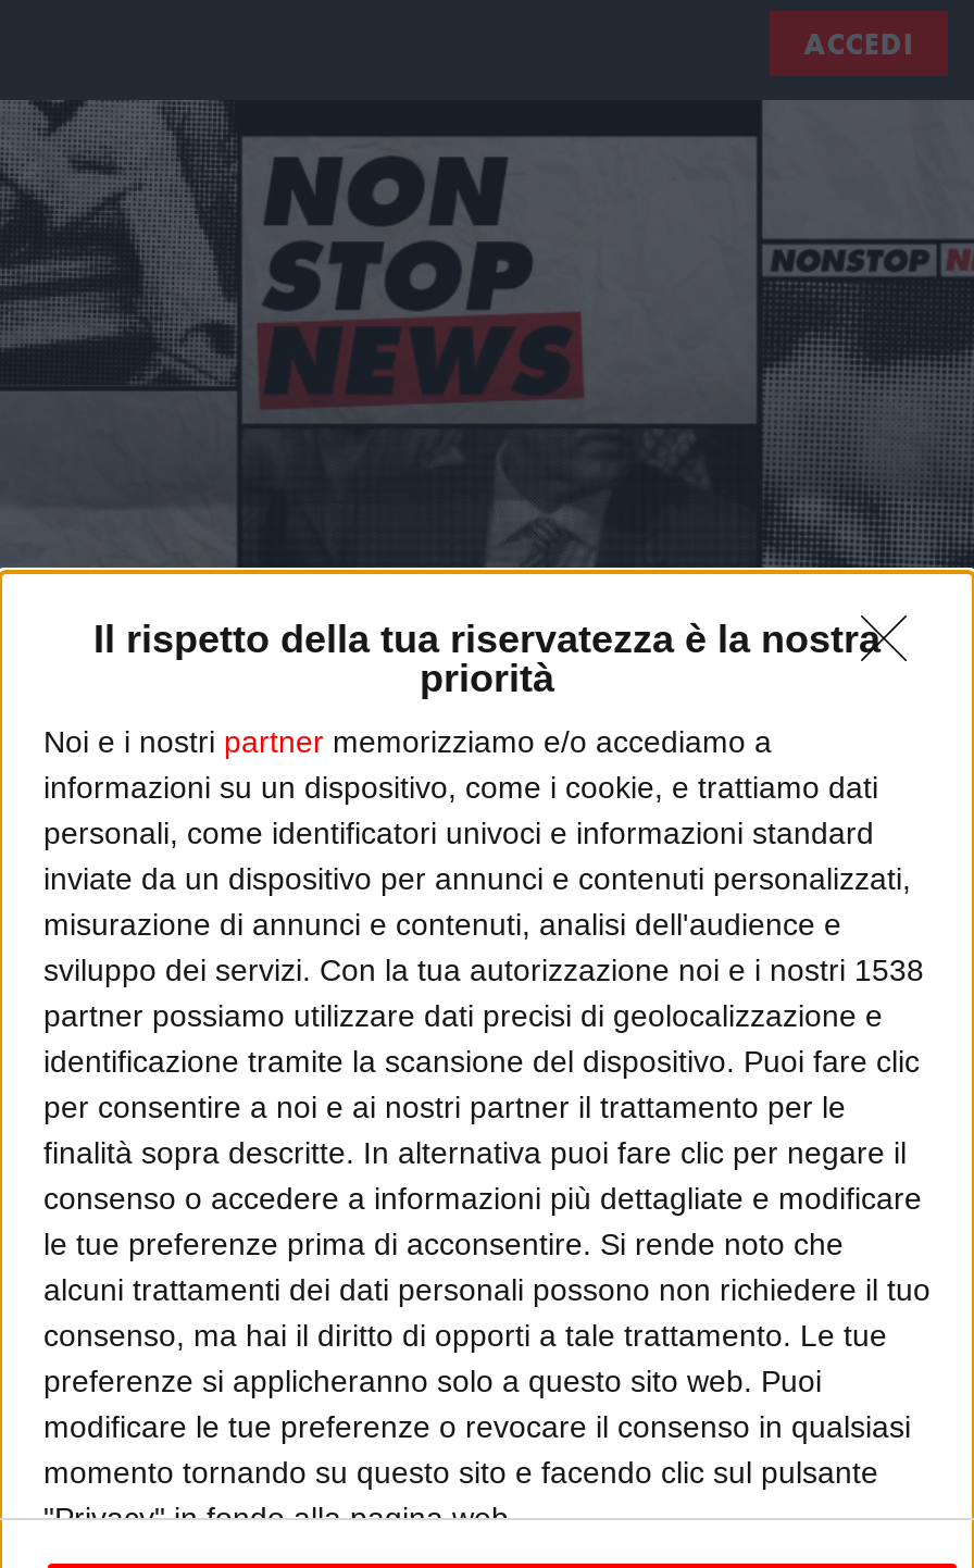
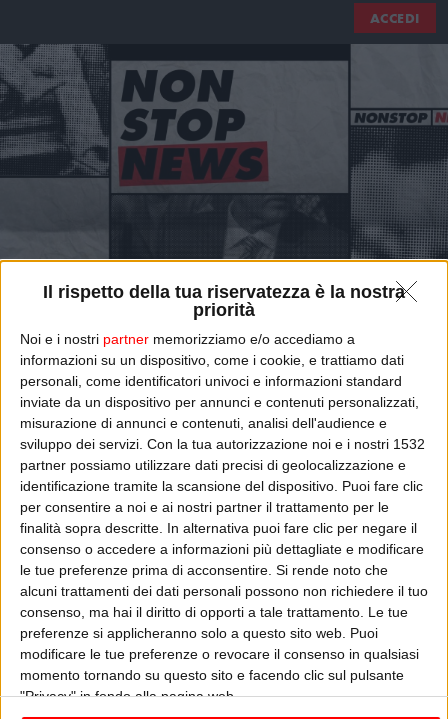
- sviluppo dei servizi. Con la tua autorizzazione noi e i nostri 1538
+ sviluppo dei servizi. Con la tua autorizzazione noi e i nostri 1532
